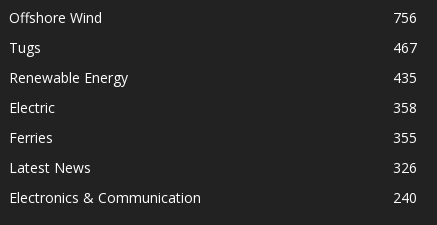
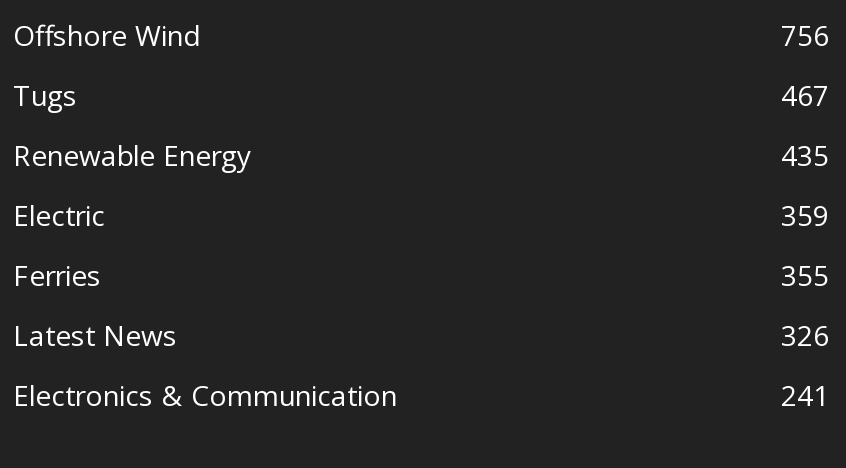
- 358
+ 359

- 240
+ 241
